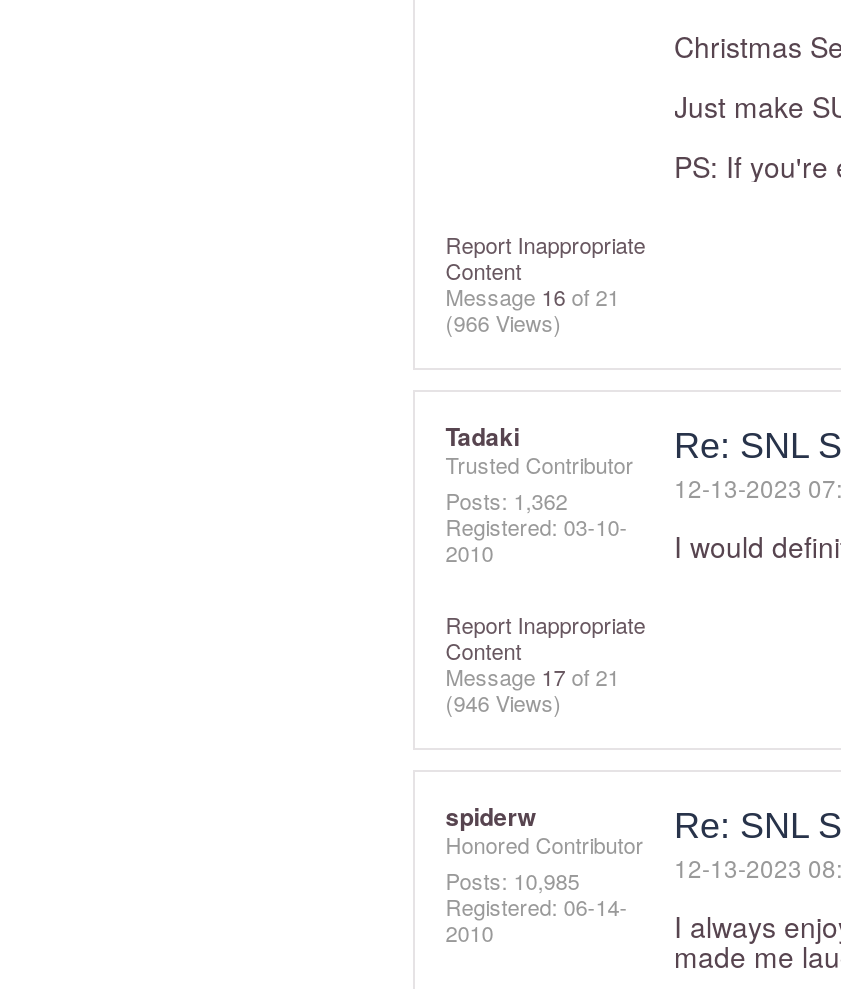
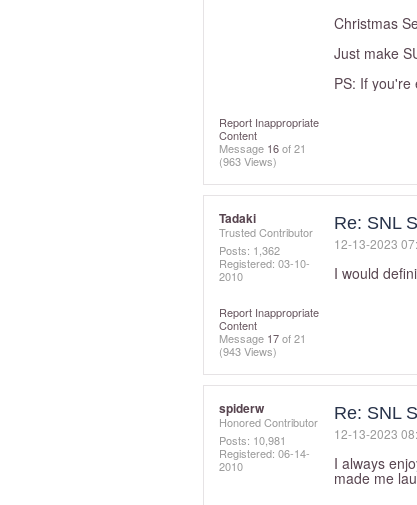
- (966 Views)
+ (963 Views)

- (946 Views)
+ (943 Views)

- Posts: 10,985
+ Posts: 10,981
